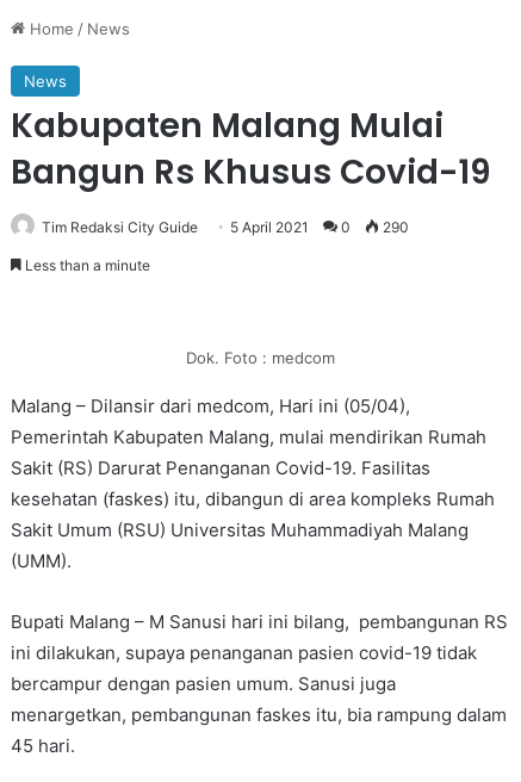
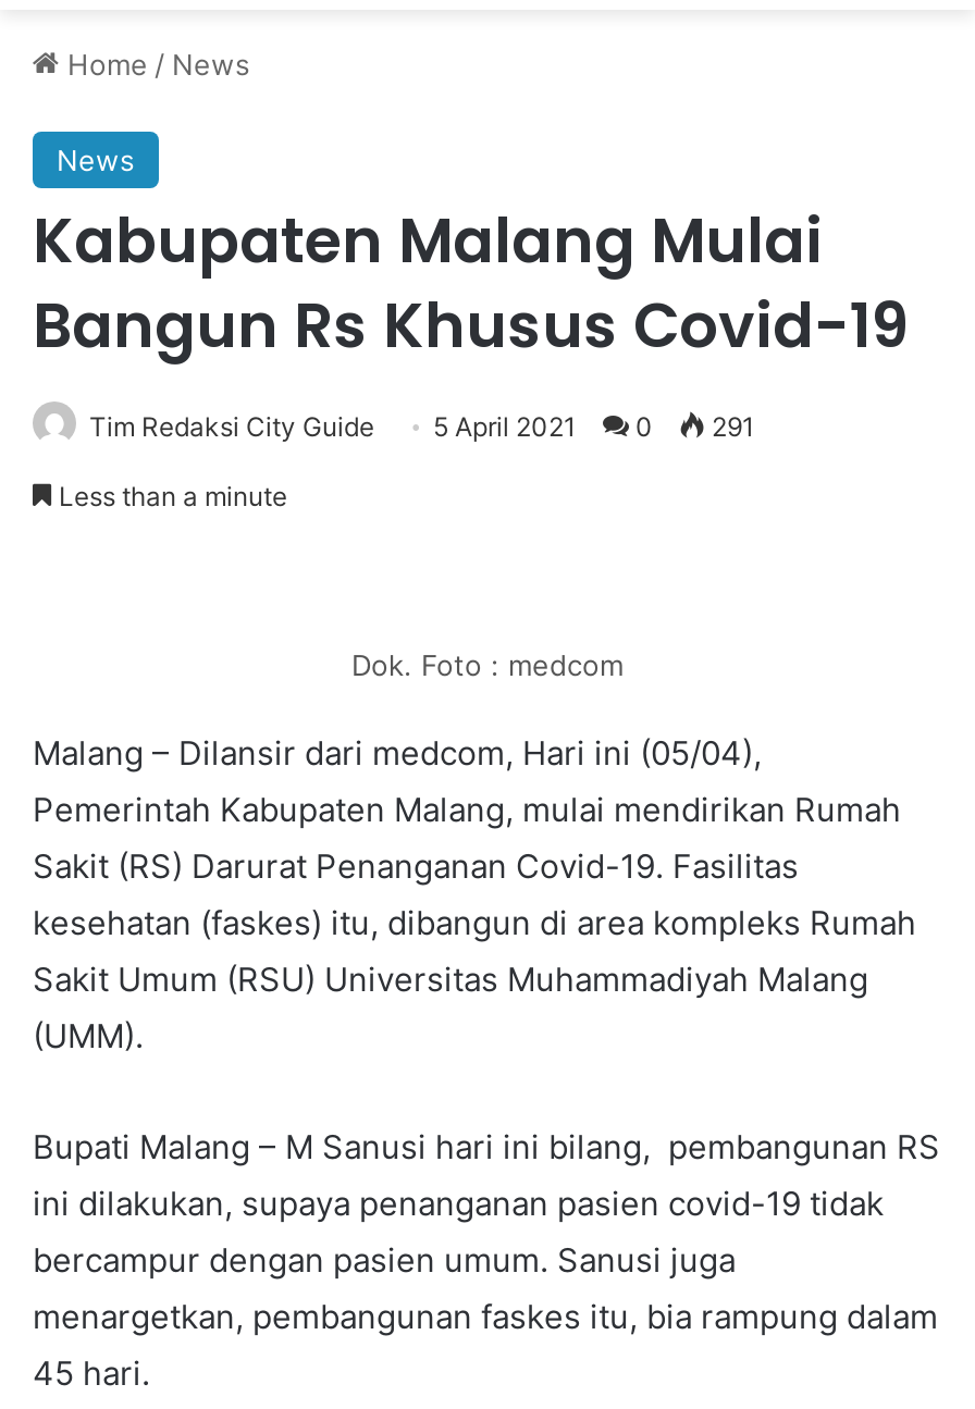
- Tim Redaksi City Guide 5 April 2021 0 290
+ Tim Redaksi City Guide 5 April 2021 0 291
